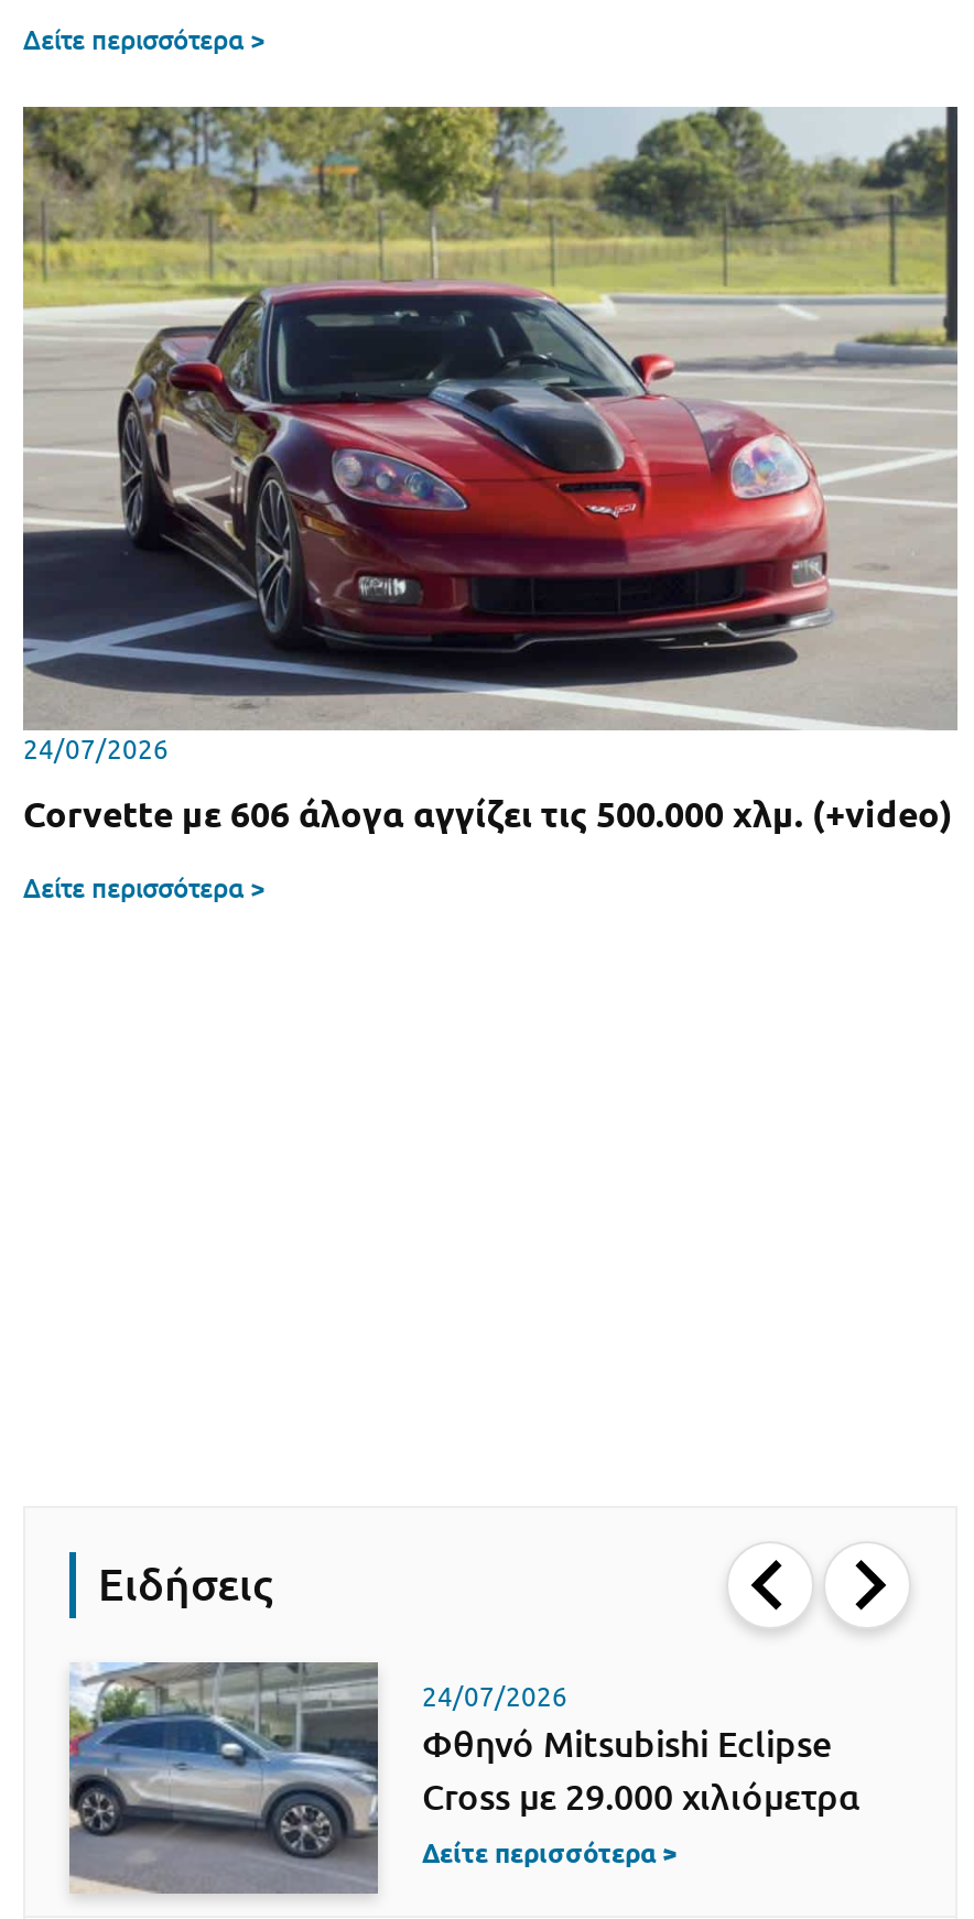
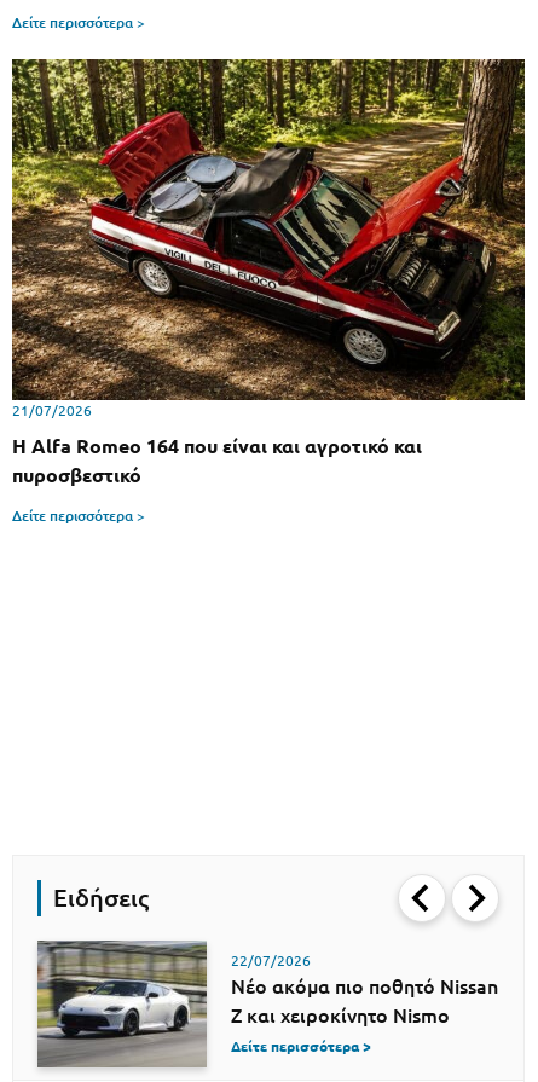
- [image]
- 24/07/2026
+ [image]
+ 21/07/2026

- Corvette με 606 άλογα αγγίζει τις 500.000 χλμ. (+video)
+ Η Alfa Romeo 164 που είναι και αγροτικό και
+ πυροσβεστικό

- [image]
- 24/07/2026
- Φθηνό Mitsubishi Eclipse
- Cross με 29.000 χιλιόμετρα
+ [image]
+ 22/07/2026
+ Νέο ακόμα πιο ποθητό Nissan
+ Z και χειροκίνητο Nismo
